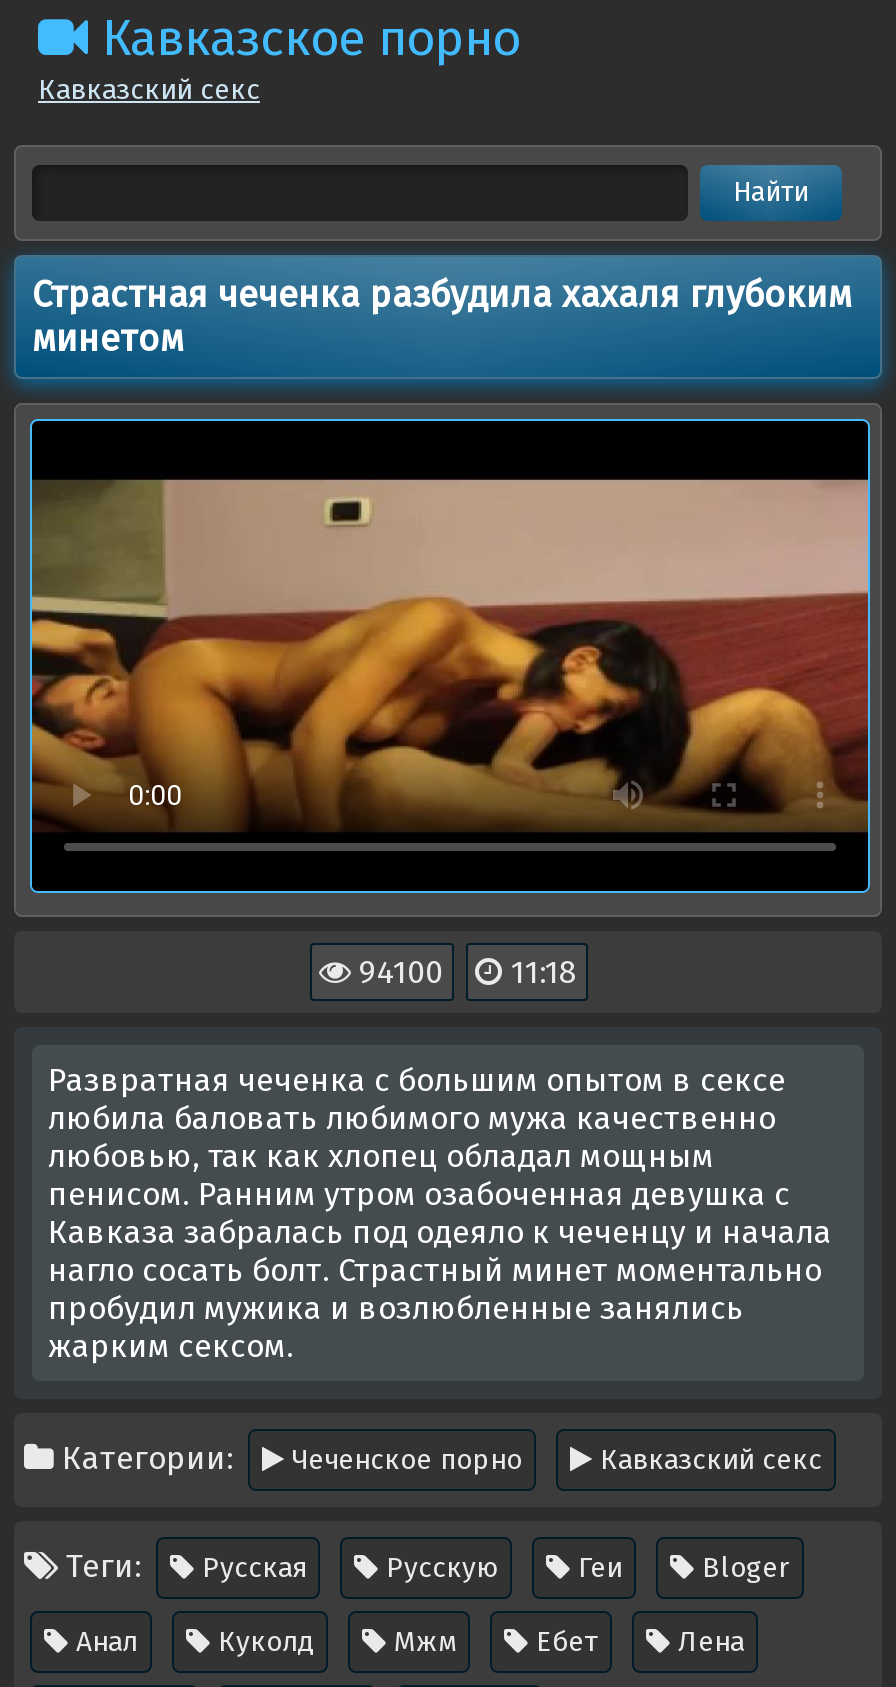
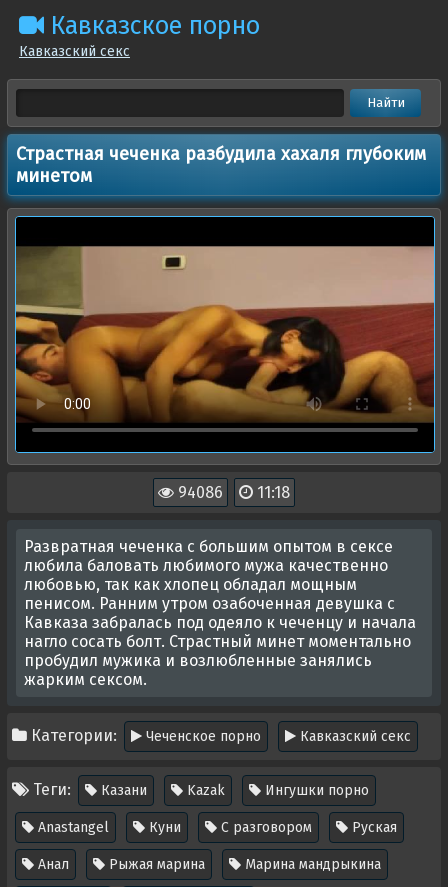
- 94100 11:18
+ 94086 11:18

- Русская
- Русскую
- Геи
- Bloger
+ Казани
+ Kazak
+ Ингушки порно
+ Anastangel
+ Куни
+ С разговором
+ Руская

- Куколд
- Мжм
- Ебет
- Лена
+ Рыжая марина
+ Марина мандрыкина
